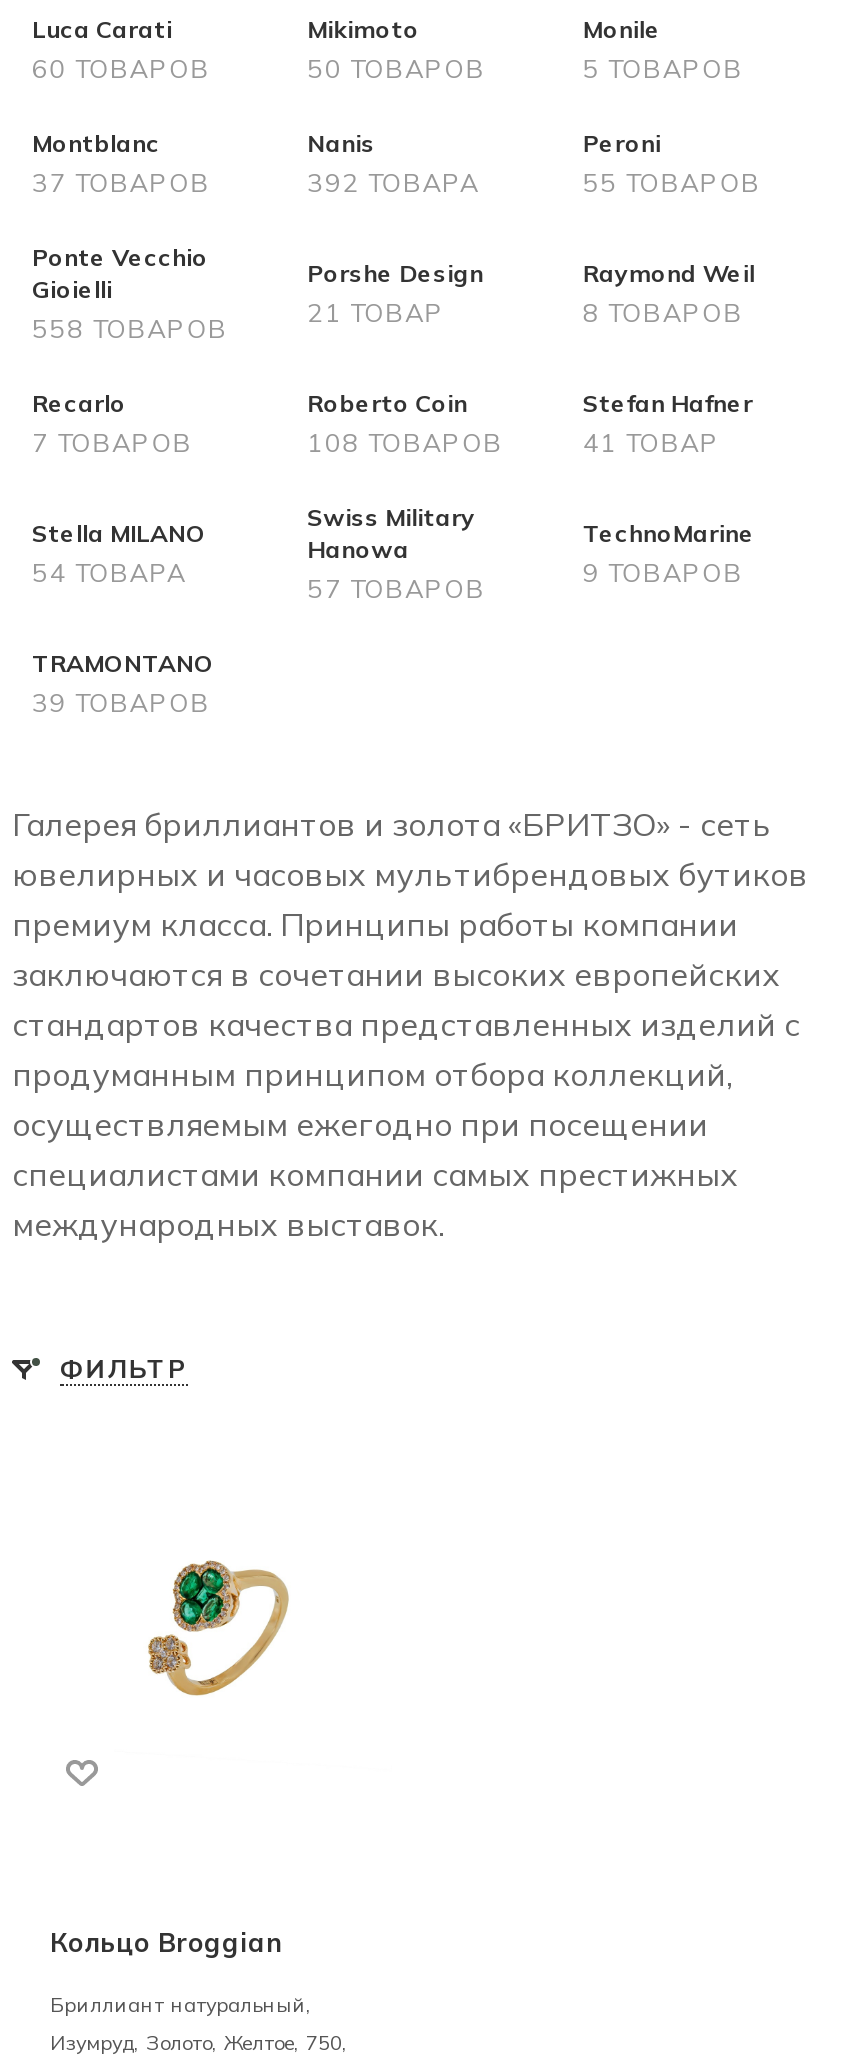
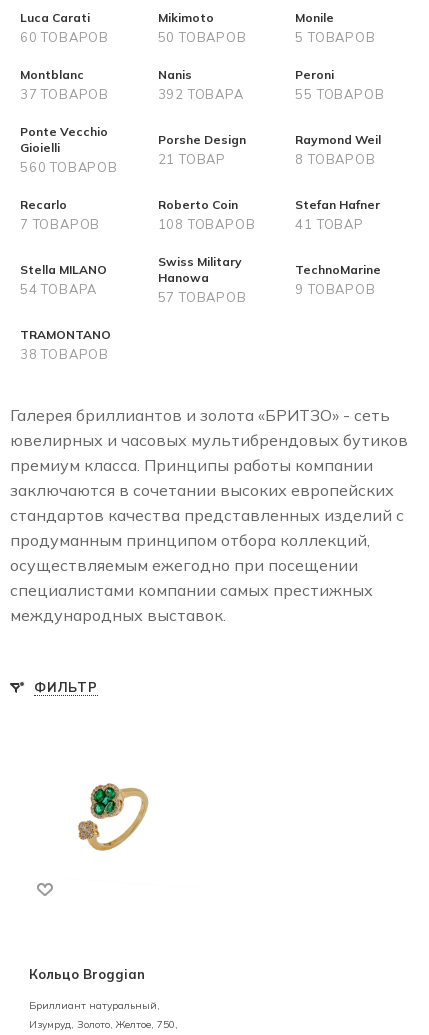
- 558 ТОВАРОВ
+ 560 ТОВАРОВ

- 39 ТОВАРОВ
+ 38 ТОВАРОВ
